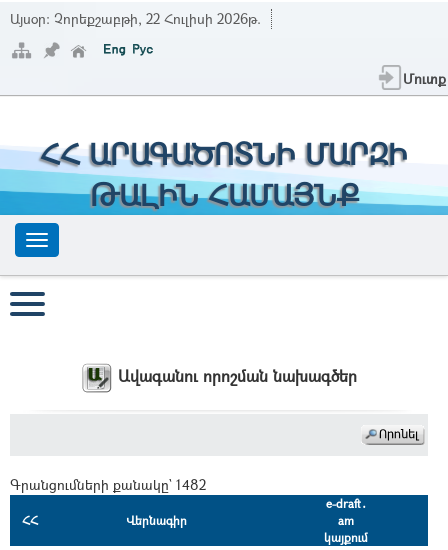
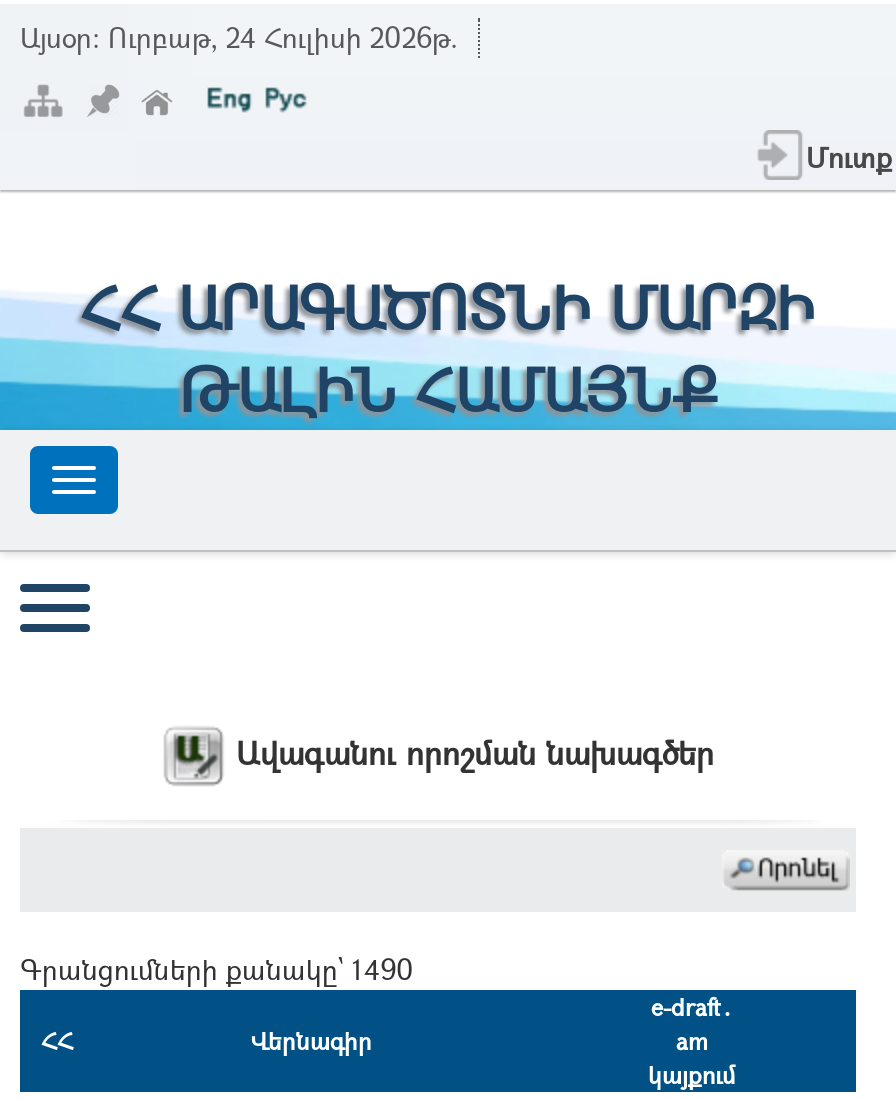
- Այսօր: Չորեքշաբթի, 22 Հուլիսի 2026թ.
+ Այսօր: Ուրբաթ, 24 Հուլիսի 2026թ.

- Գրանցումների քանակը` 1482
+ Գրանցումների քանակը` 1490
